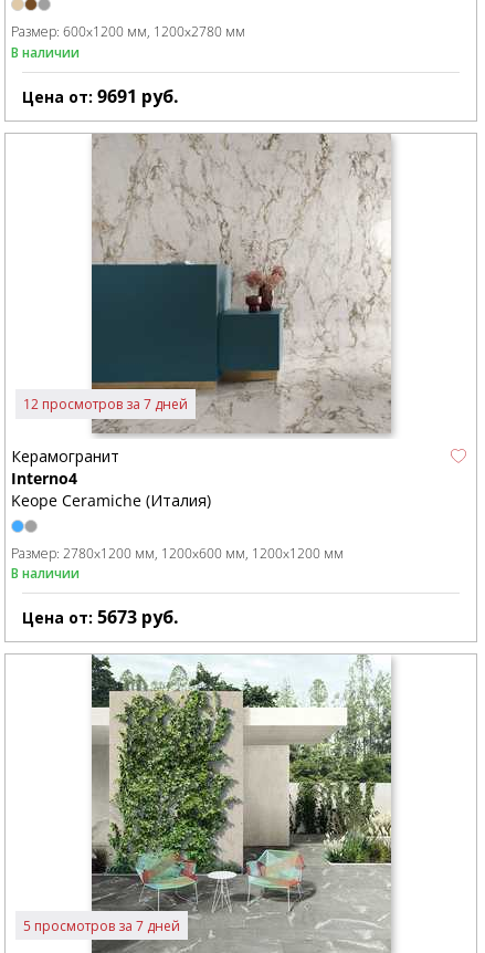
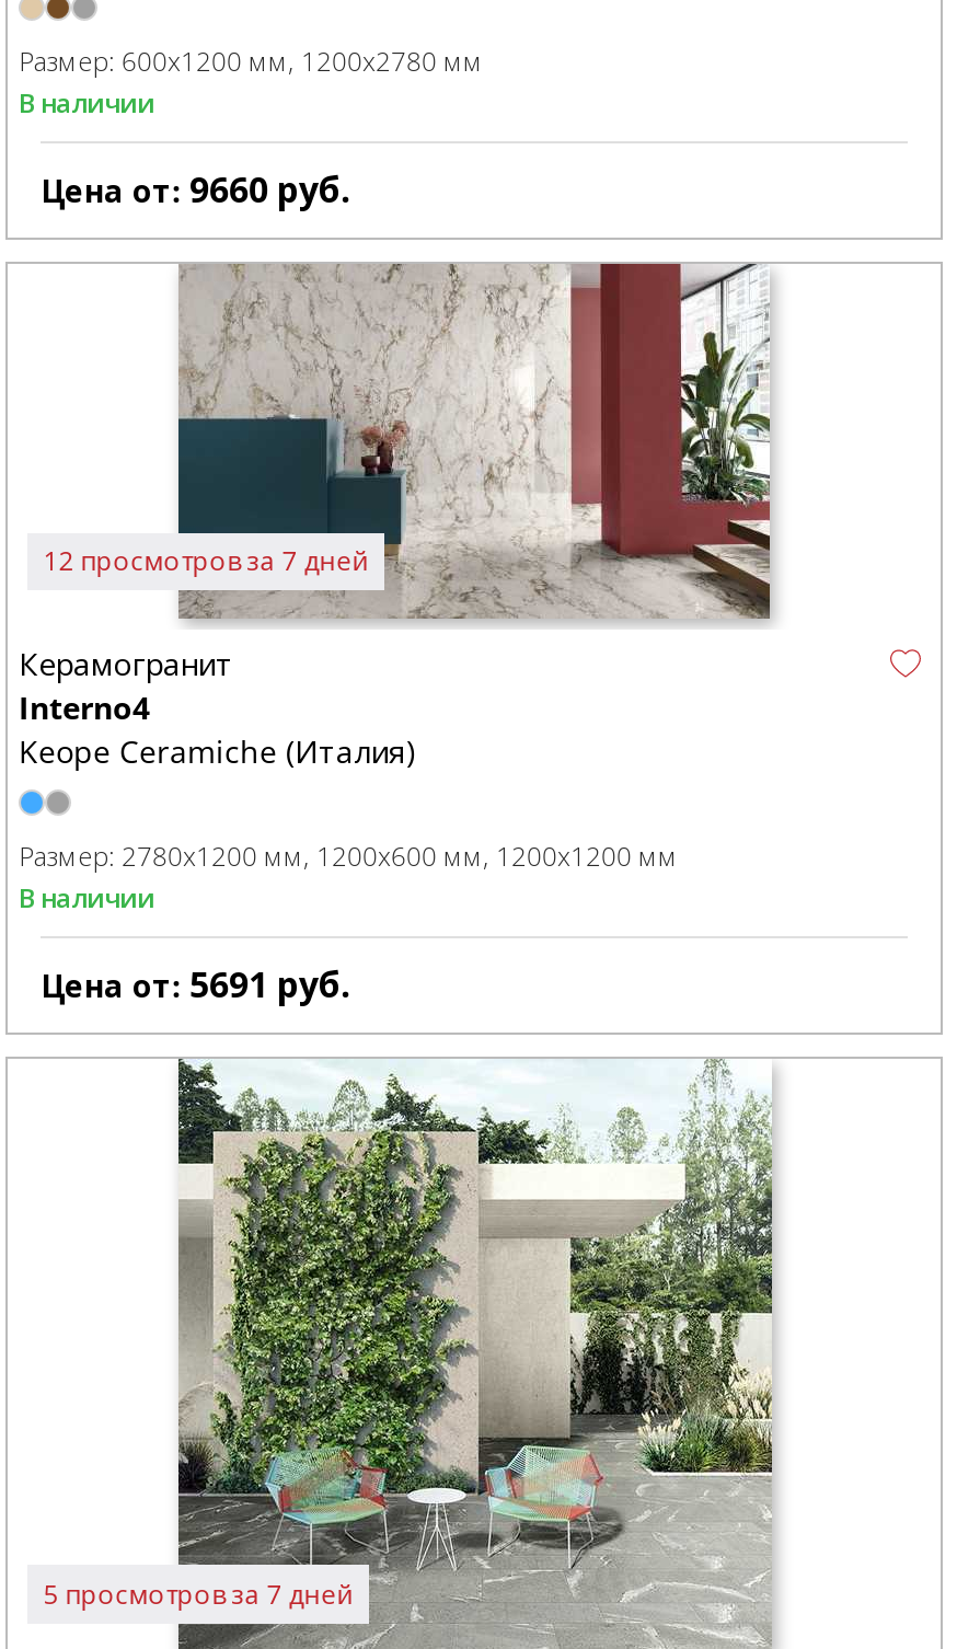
- Цена от: 9691 руб.
+ Цена от: 9660 руб.

- [image]
+ [image]

- Цена от: 5673 руб.
+ Цена от: 5691 руб.
